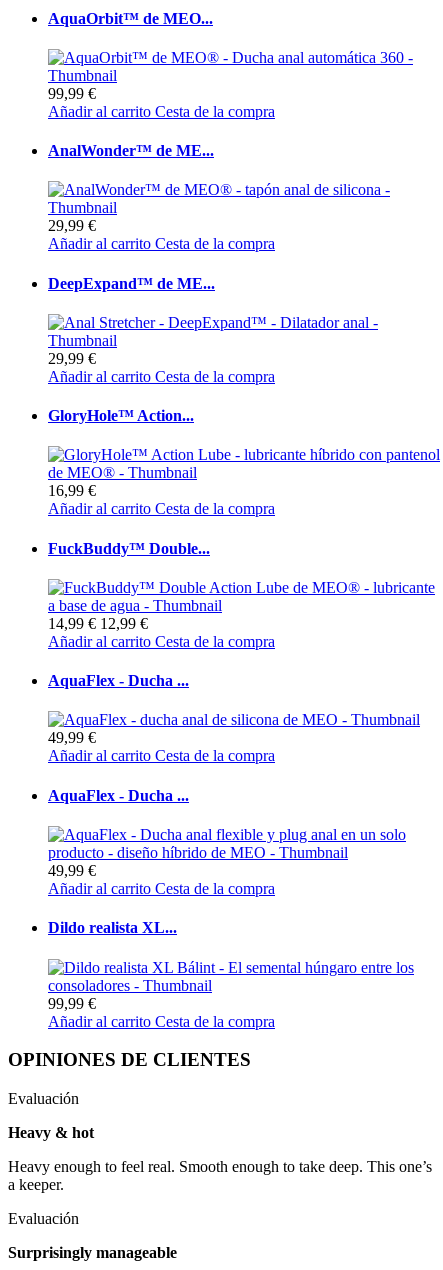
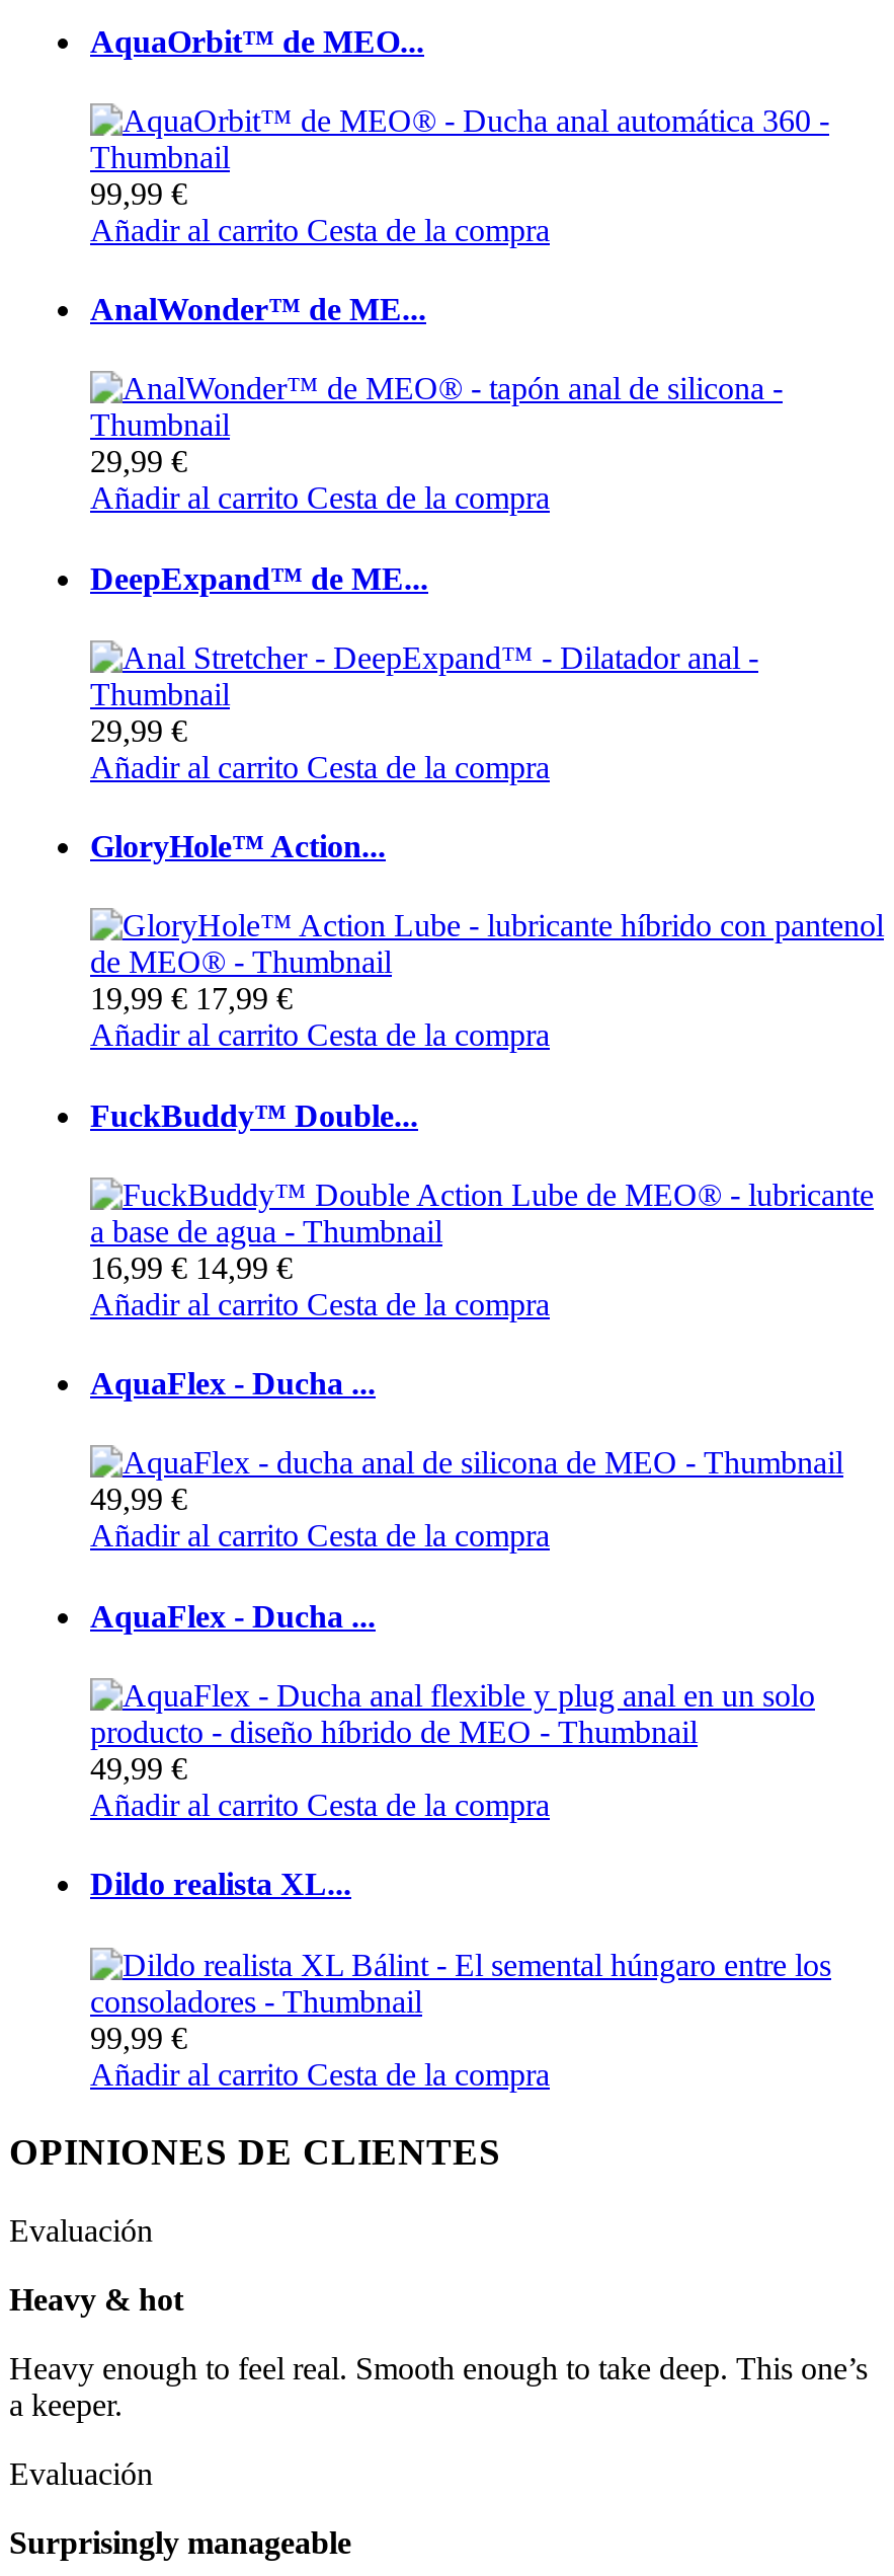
- 16,99 €
+ 19,99 €17,99 €

- 14,99 €12,99 €
+ 16,99 €14,99 €
